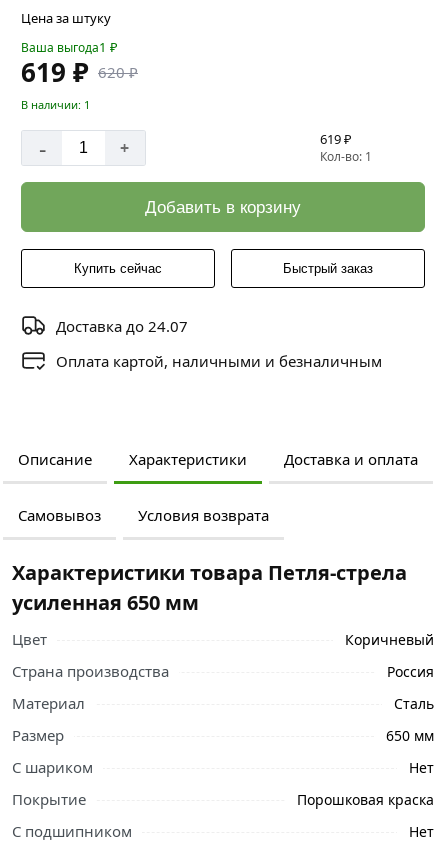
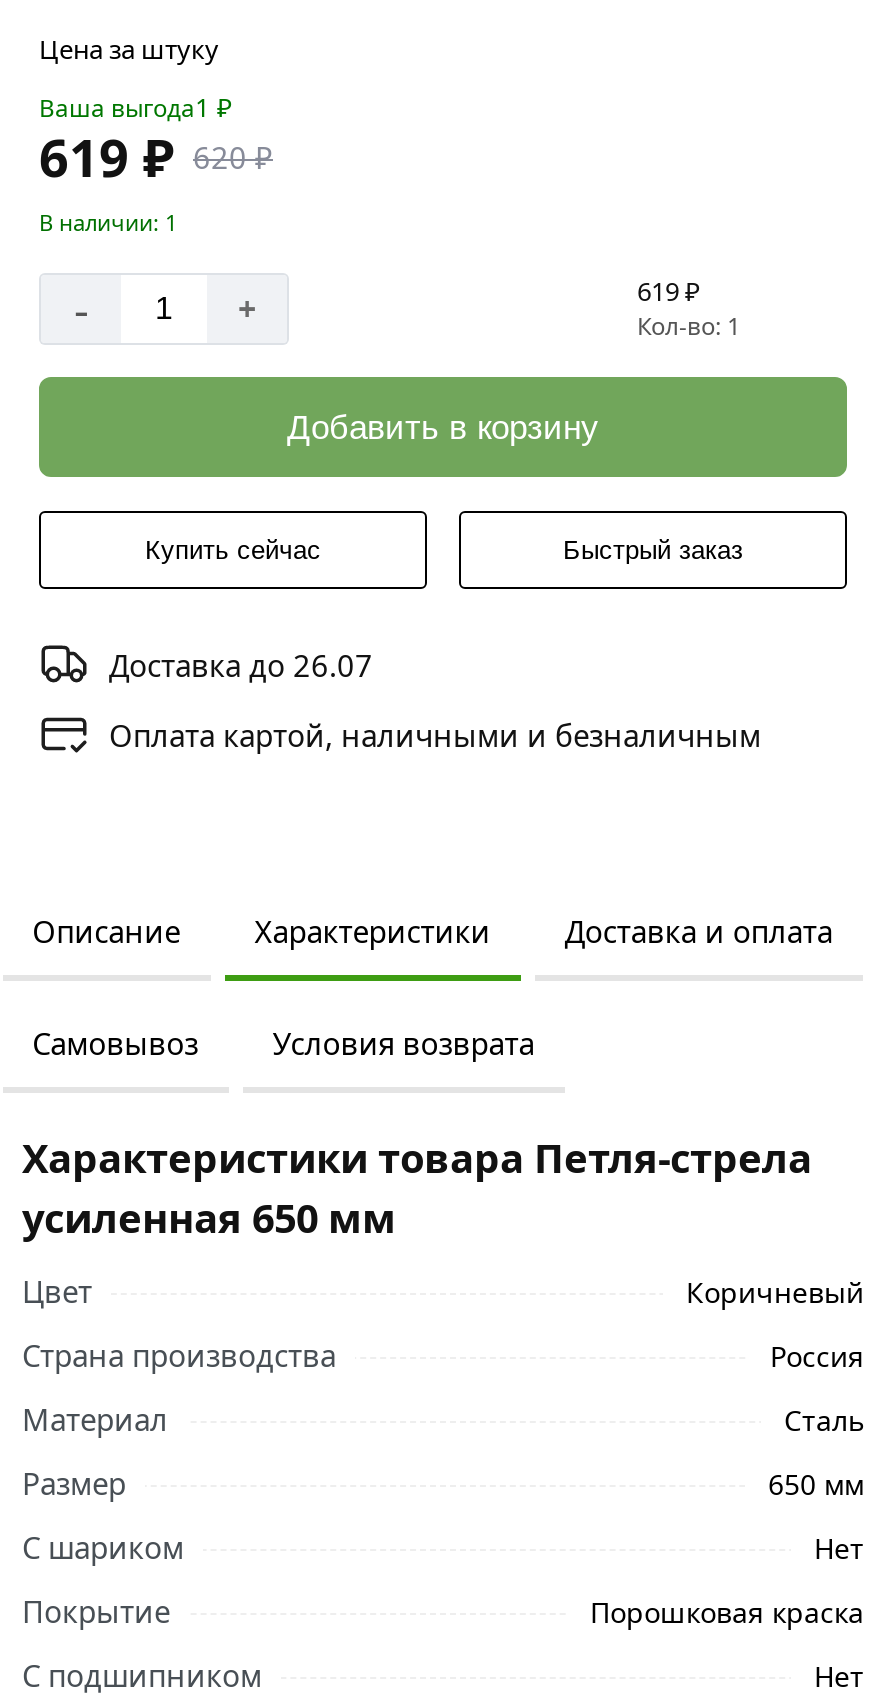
- Доставка до 24.07
+ Доставка до 26.07
